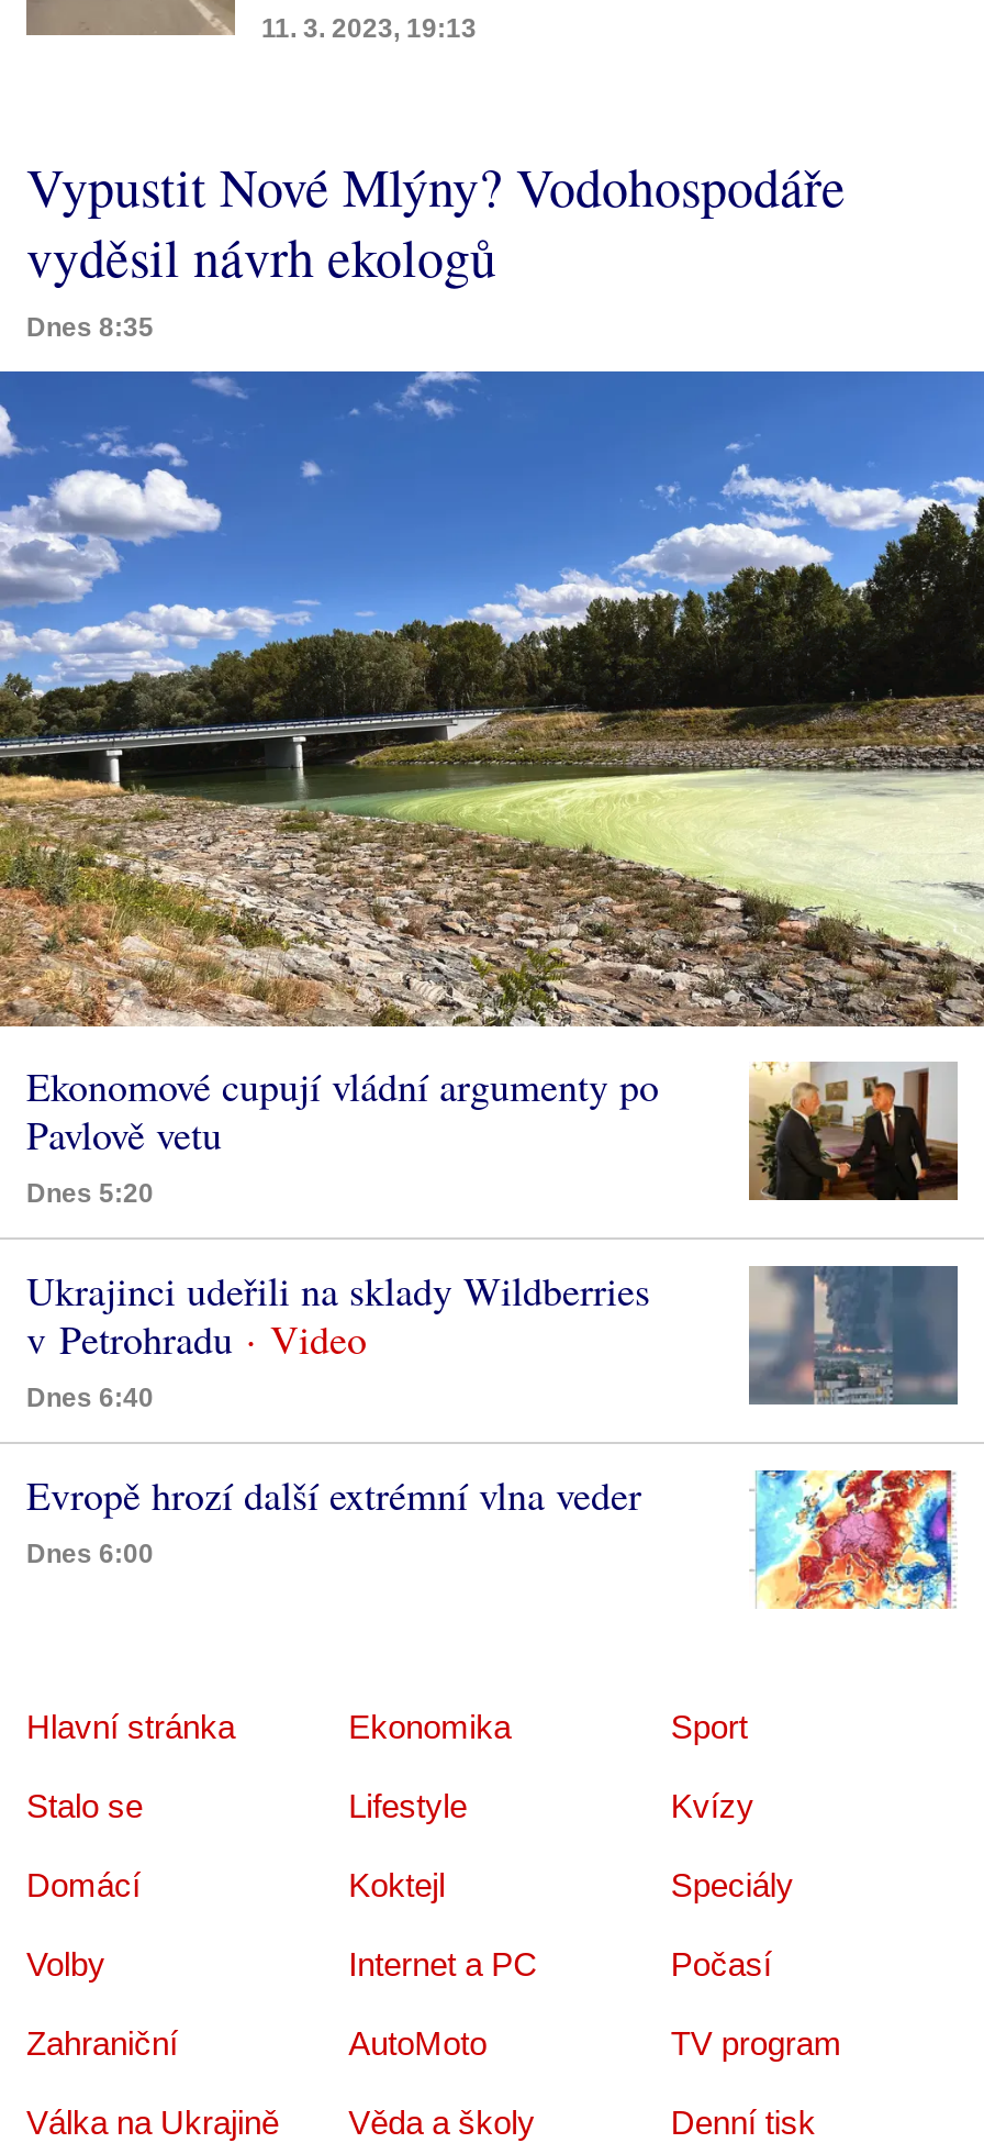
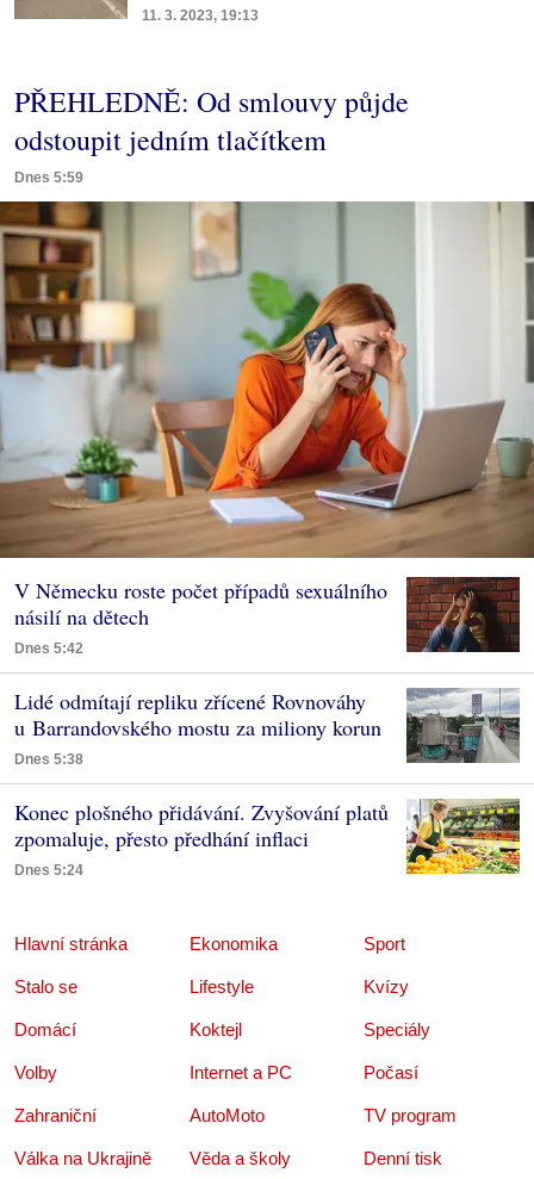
- Vypustit Nové Mlýny? Vodohospodáře
- vyděsil návrh ekologů
- Dnes 8:35
+ PŘEHLEDNĚ: Od smlouvy půjde
+ odstoupit jedním tlačítkem
+ Dnes 5:59

- [image]
- Ekonomové cupují vládní argumenty po
- Pavlově vetu
- Dnes 5:20
+ [image]
+ V Německu roste počet případů sexuálního
+ násilí na dětech
+ Dnes 5:42

- [image]
+ [image]

- Ukrajinci udeřili na sklady Wildberries
- v Petrohradu
- Dnes 6:40
+ Lidé odmítají repliku zřícené Rovnováhy
+ u Barrandovského mostu za miliony korun
+ Dnes 5:38

- [image]
+ [image]

- Evropě hrozí další extrémní vlna veder
- Dnes 6:00
+ Konec plošného přidávání. Zvyšování platů
+ zpomaluje, přesto předhání inflaci
+ Dnes 5:24

- [image]
+ [image]
